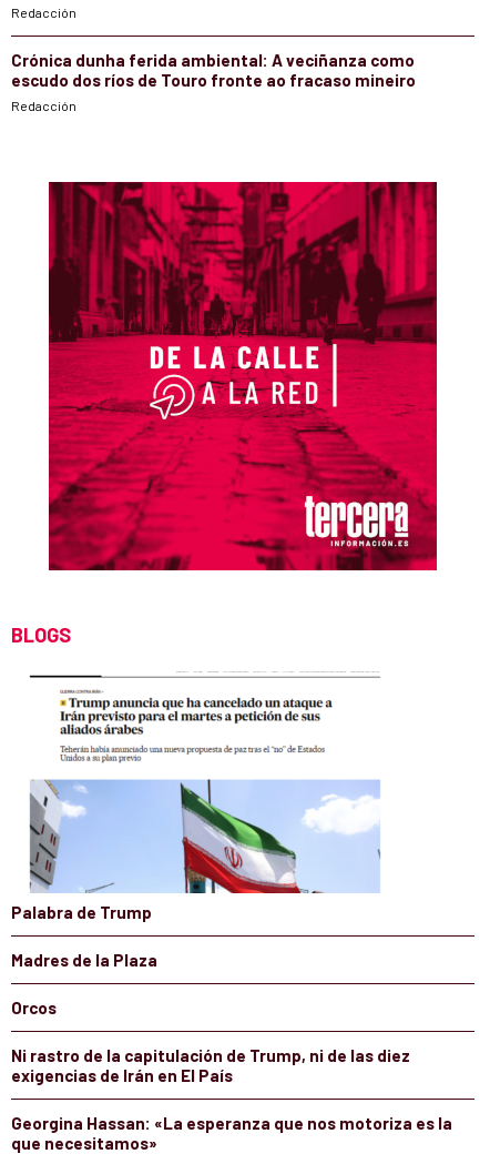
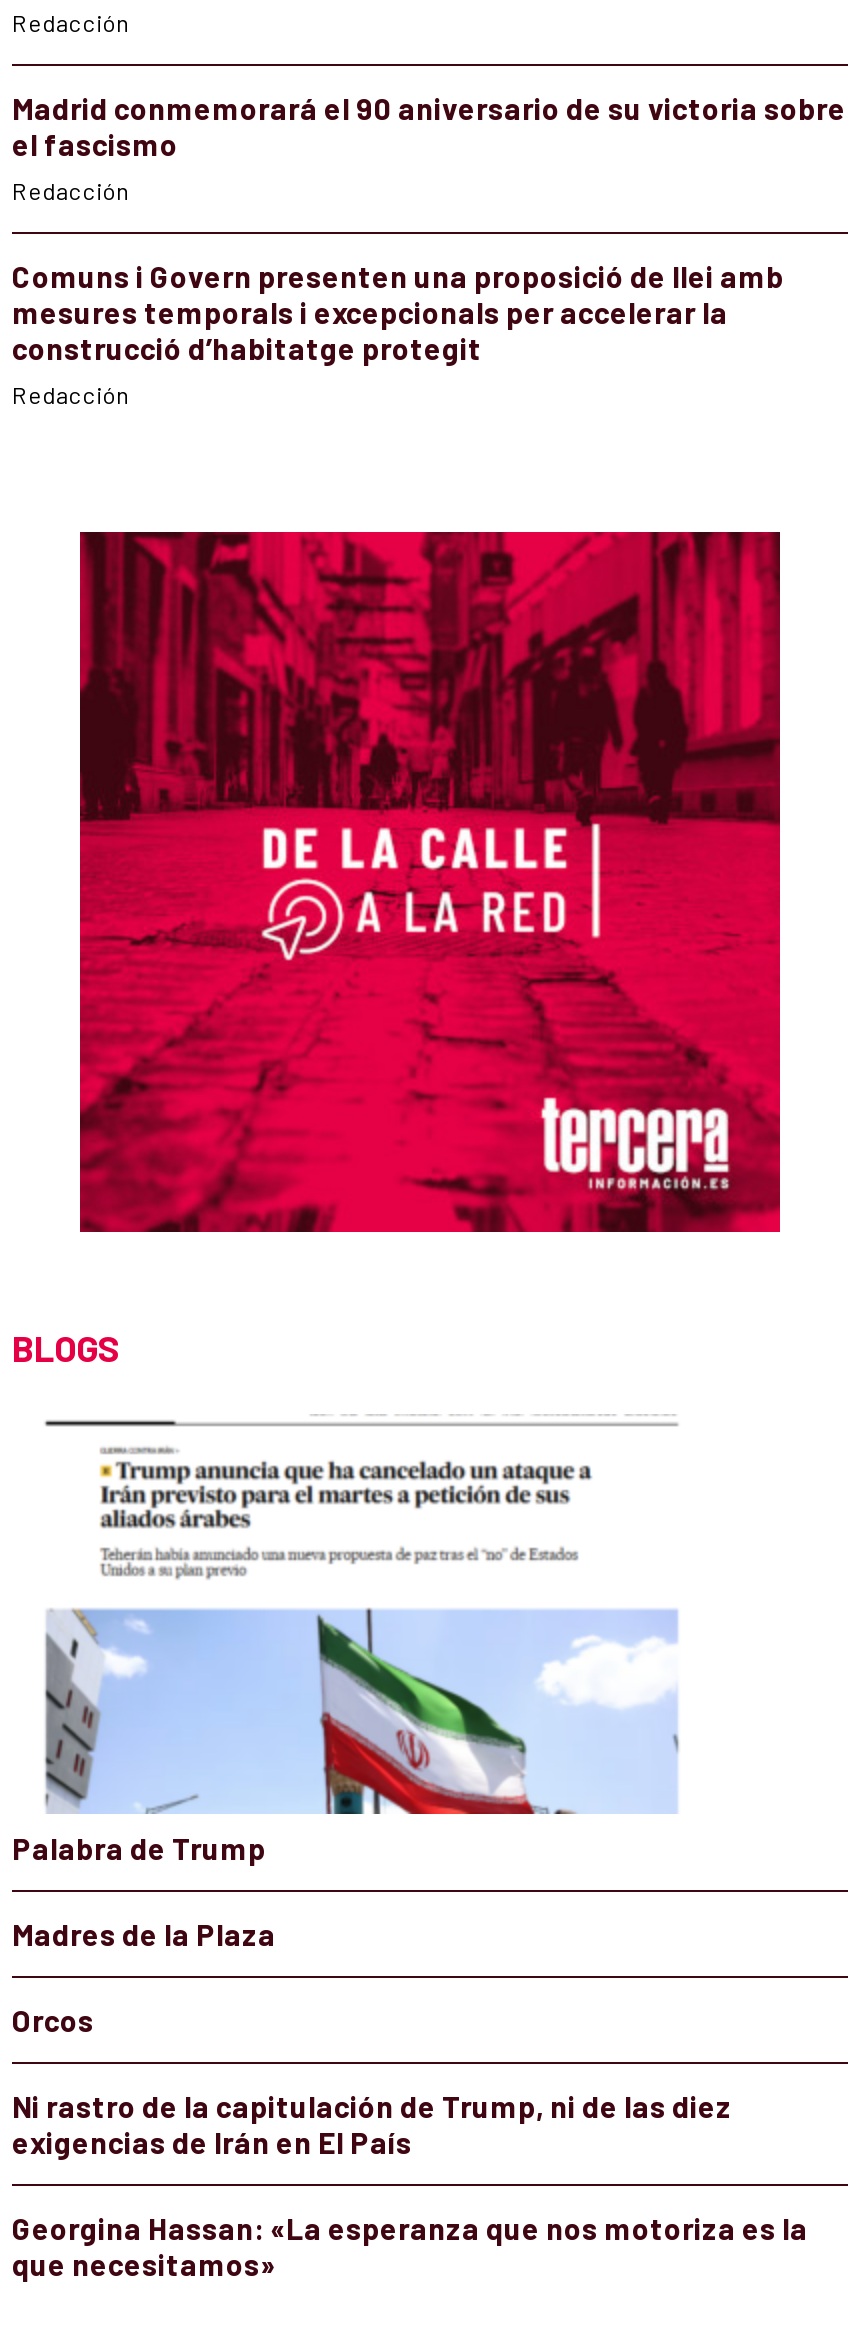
- Crónica dunha ferida ambiental: A veciñanza como
- escudo dos ríos de Touro fronte ao fracaso mineiro
+ Madrid conmemorará el 90 aniversario de su victoria sobre
+ el fascismo
+ Redacción
+ Comuns i Govern presenten una proposició de llei amb
+ mesures temporals i excepcionals per accelerar la
+ construcció d’habitatge protegit
